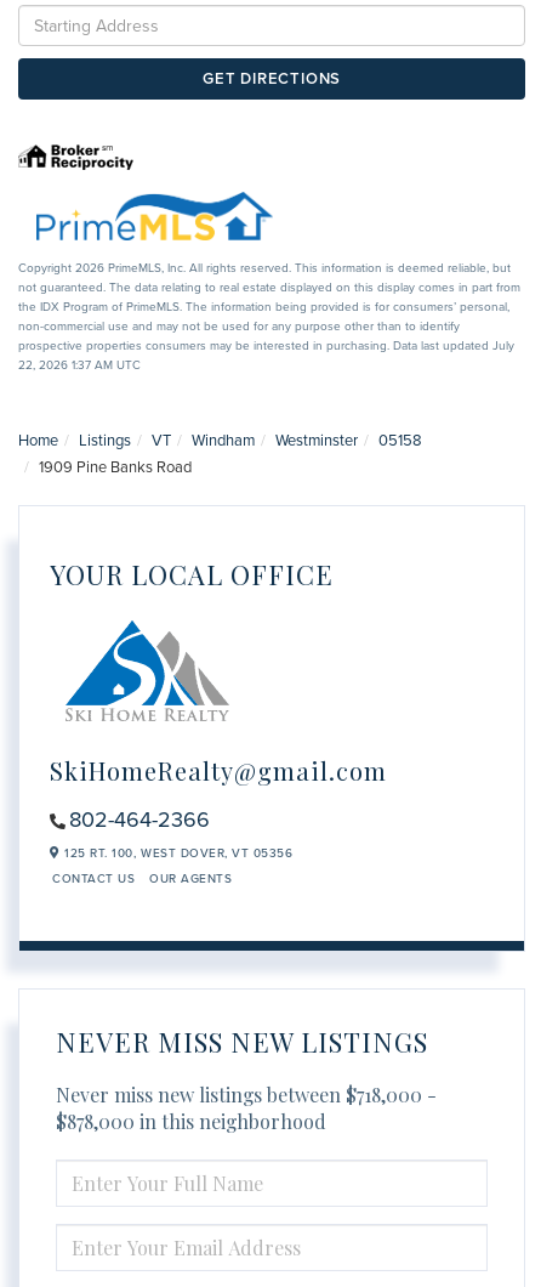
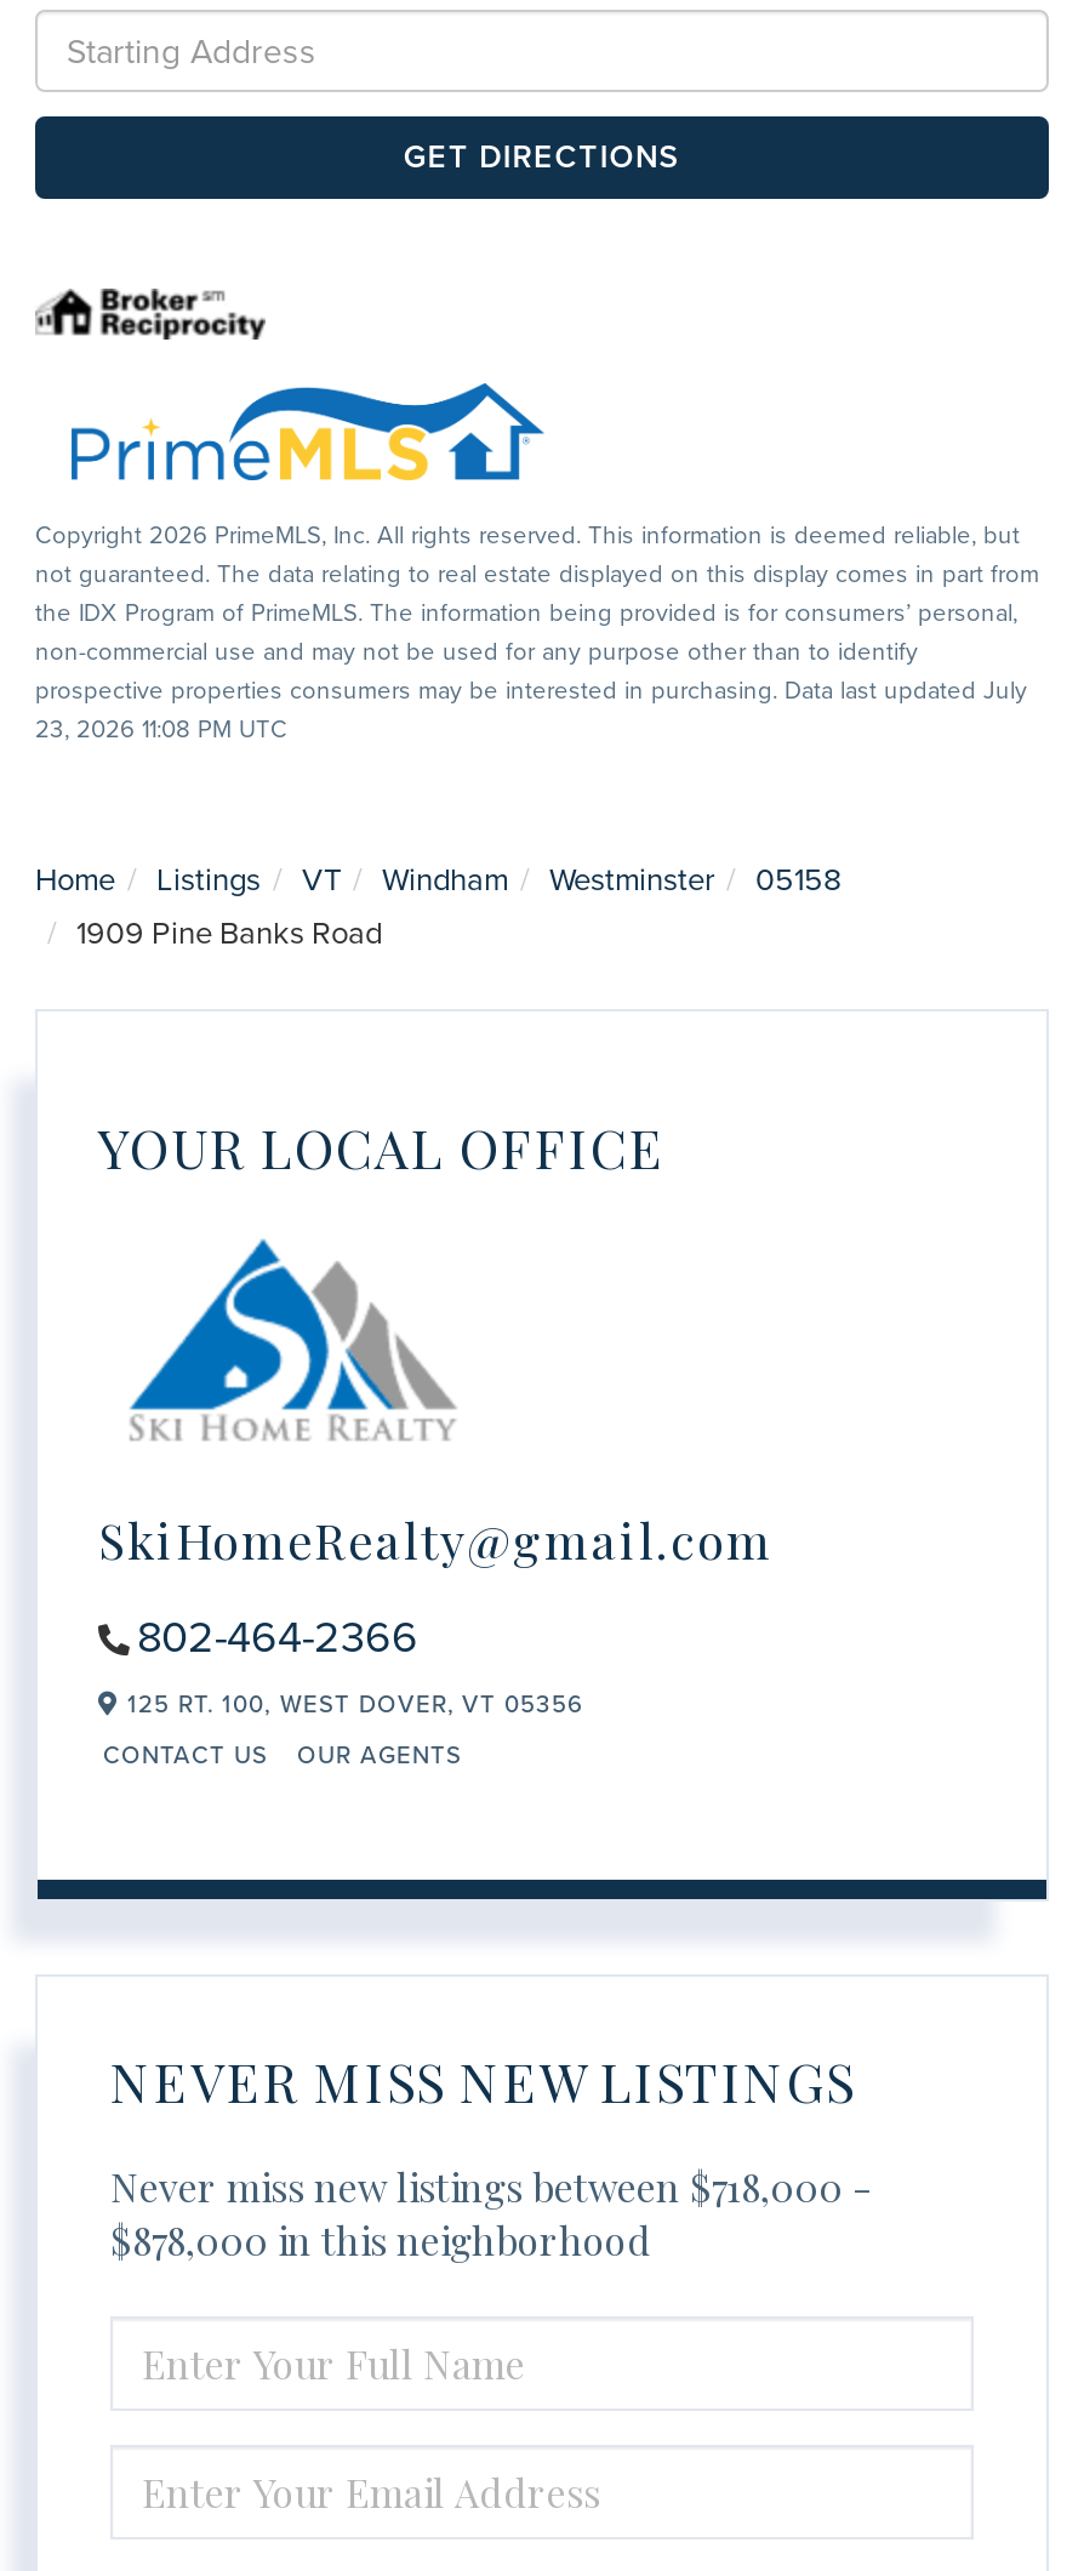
- 22, 2026 1:37 AM UTC
+ 23, 2026 11:08 PM UTC
